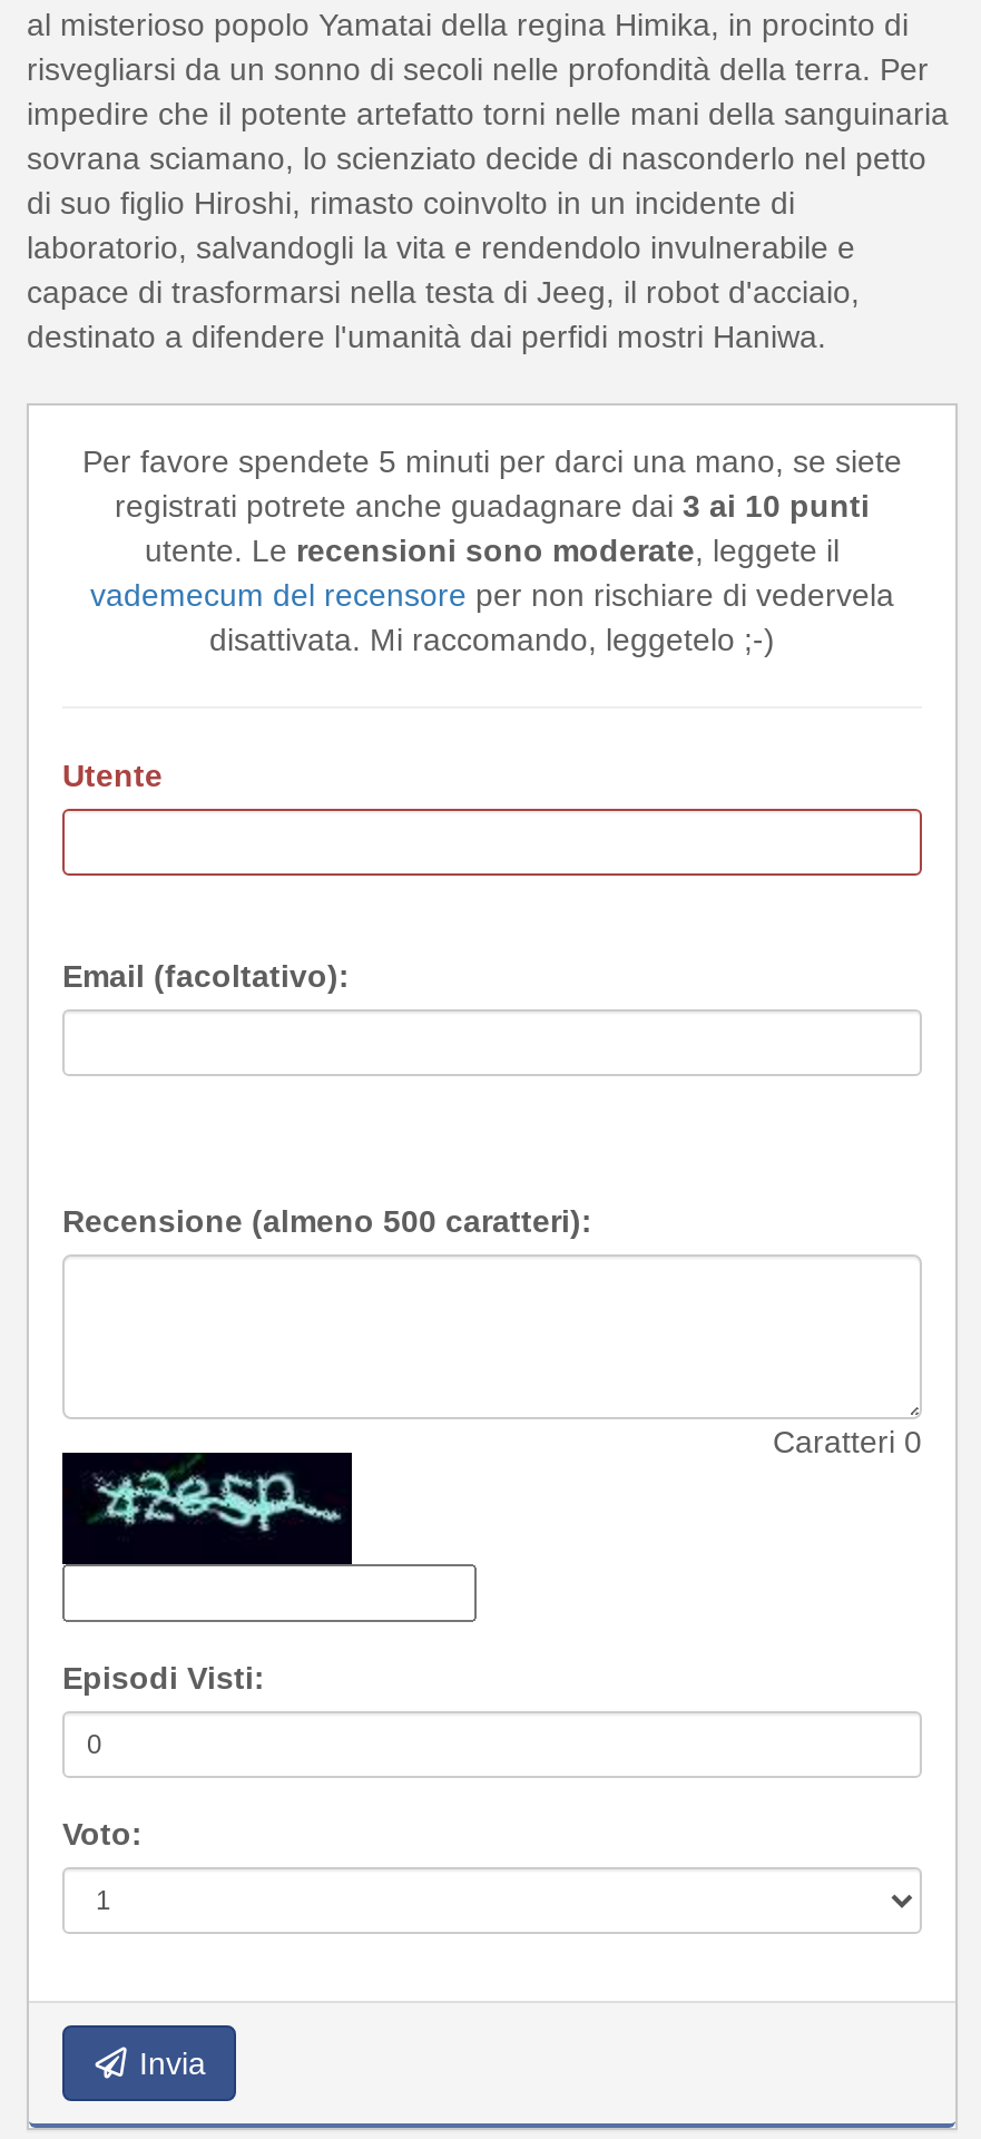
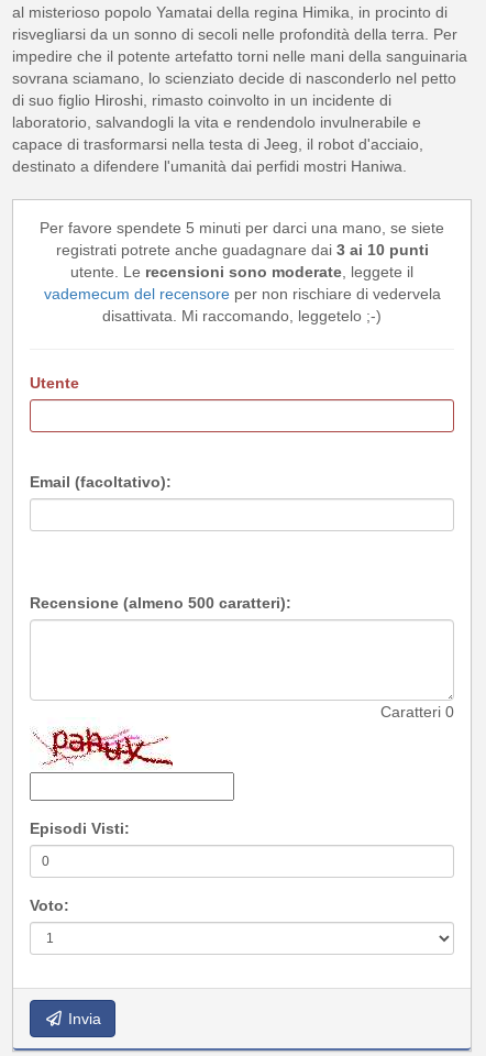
- [image]
+ [image]
